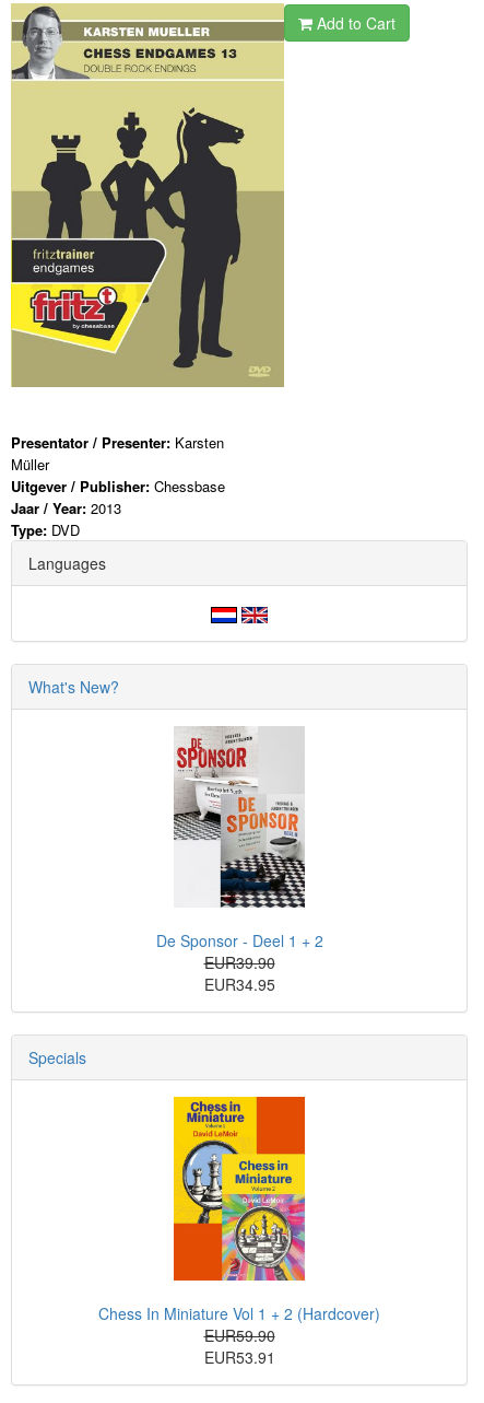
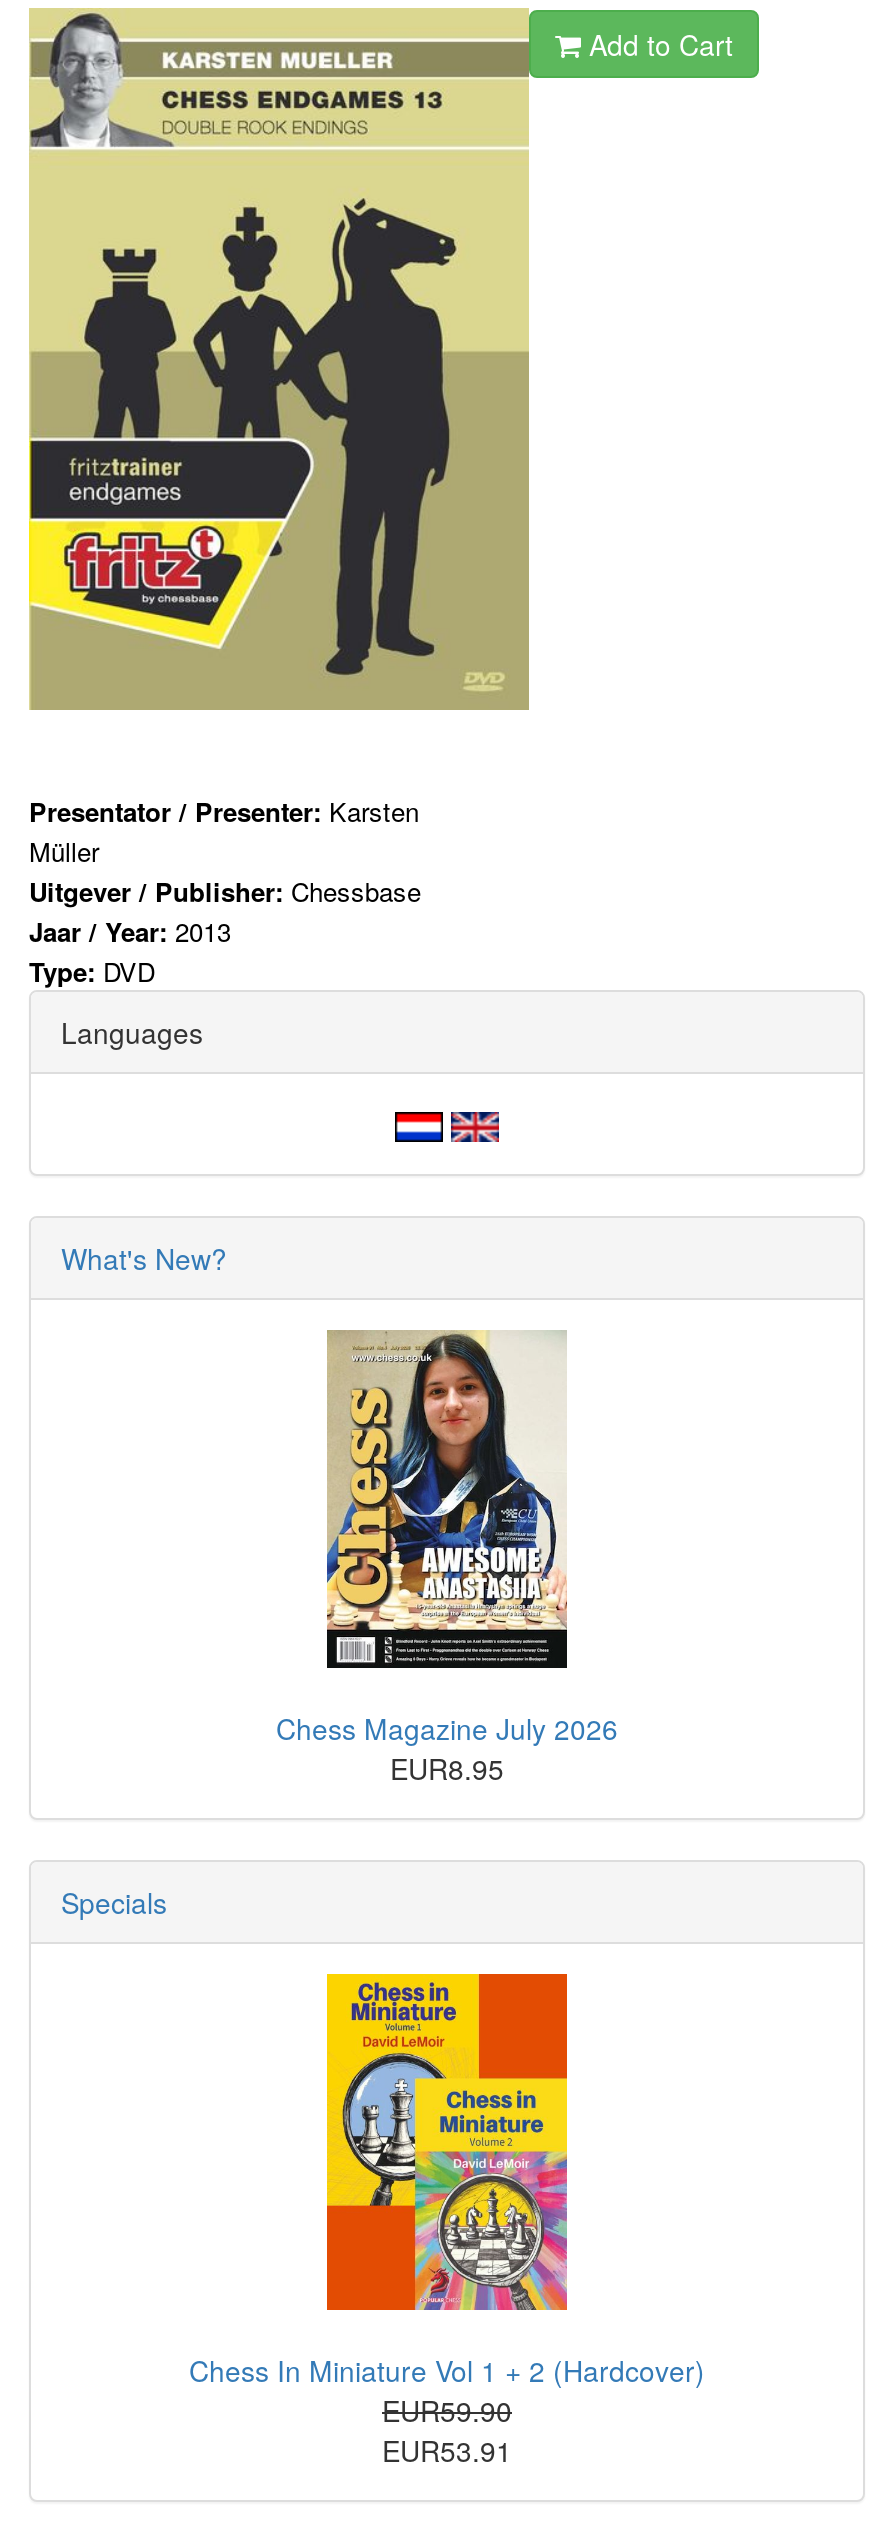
- [image]
- De Sponsor - Deel 1 + 2
- EUR39.90
- EUR34.95
+ [image]
+ Chess Magazine July 2026
+ EUR8.95
